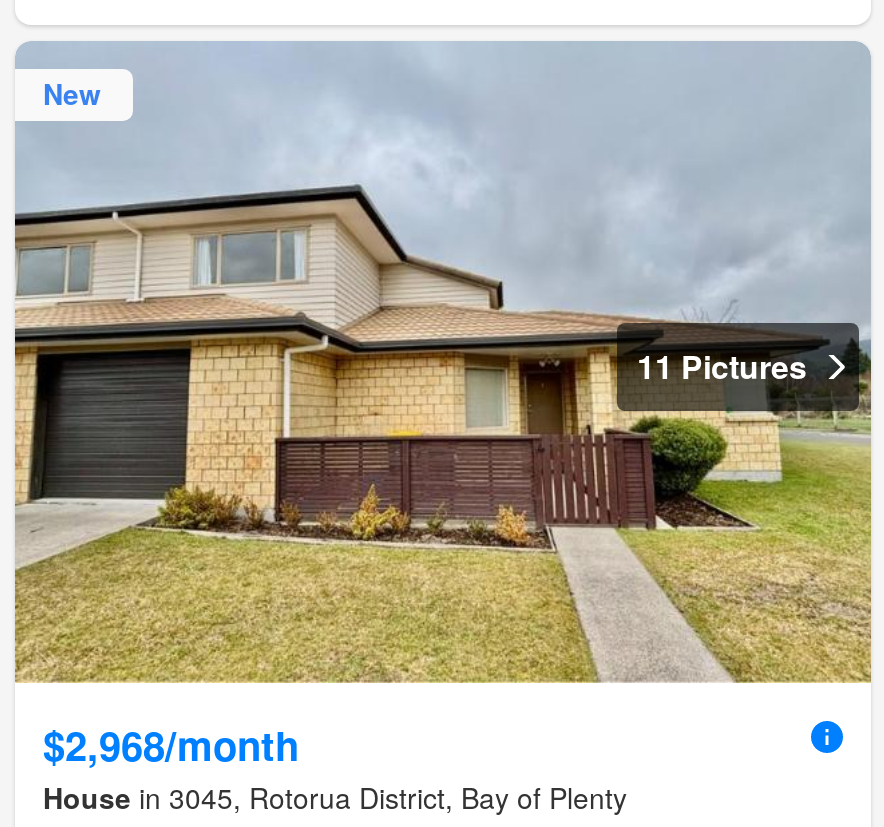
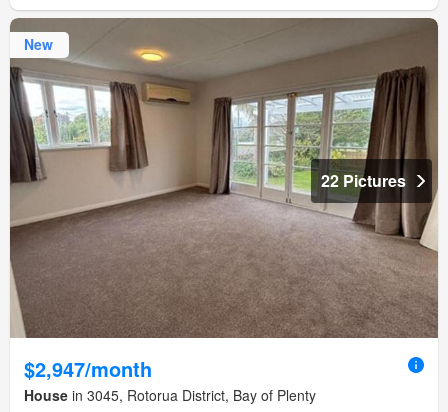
- [image]
- 11 Pictures
+ [image]
+ 22 Pictures

- $2,968/month
+ $2,947/month
